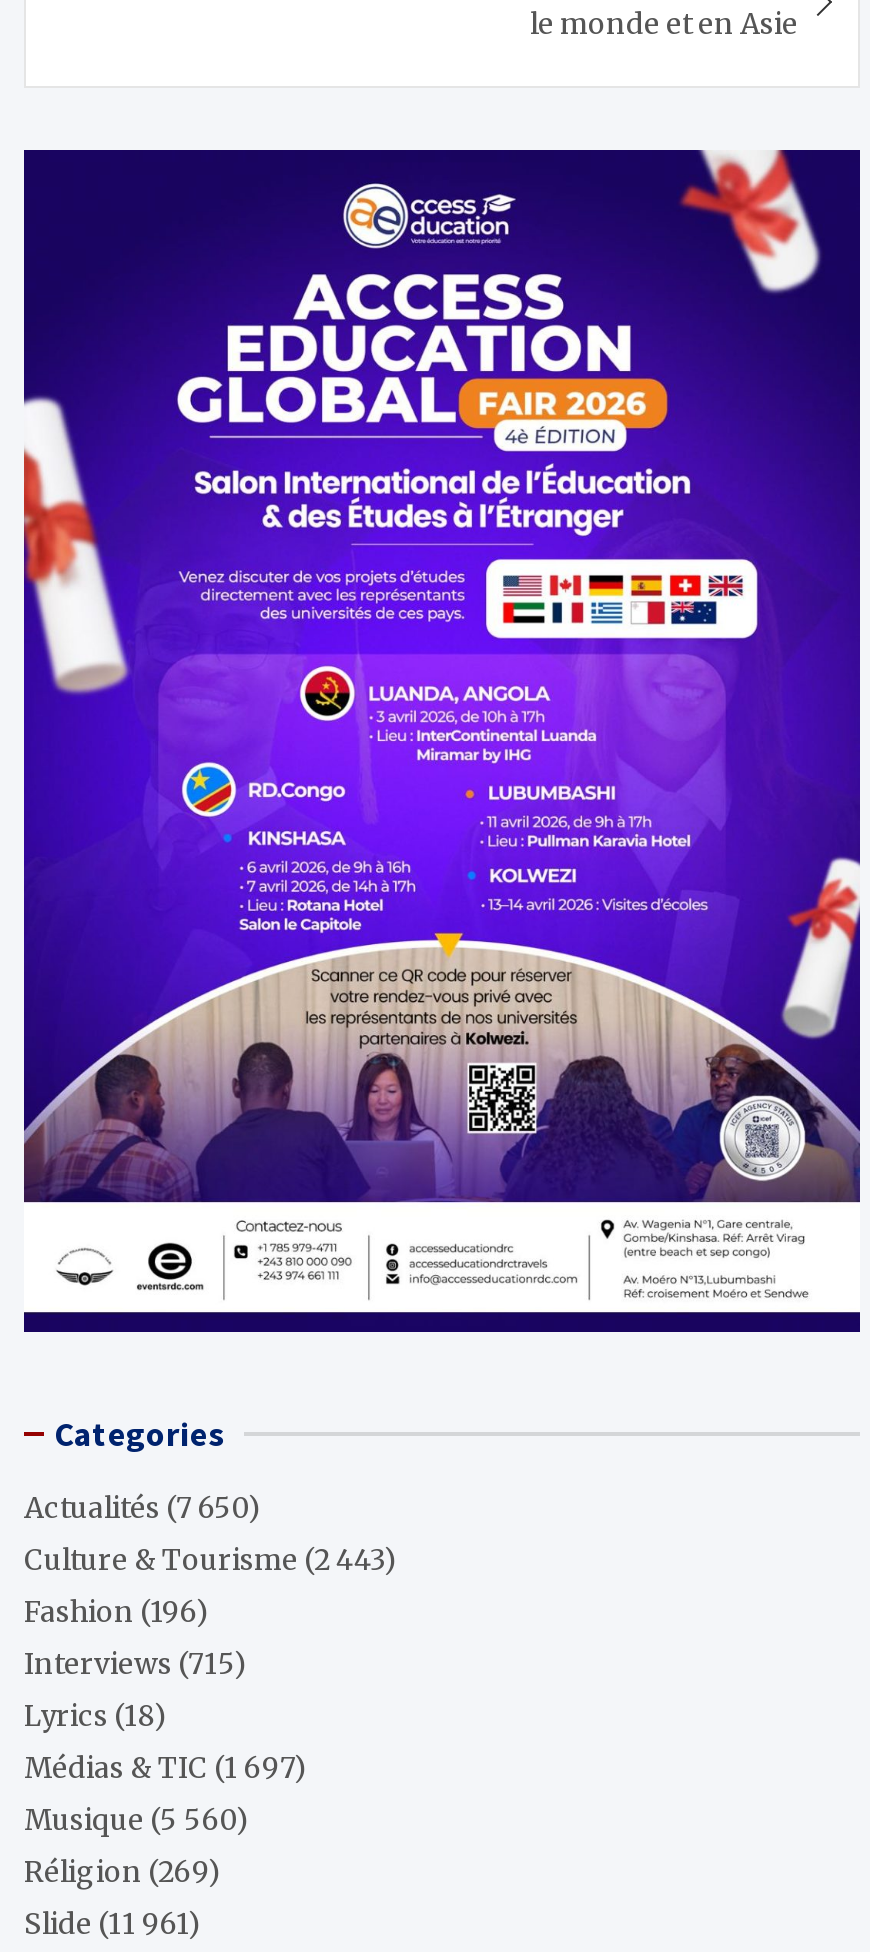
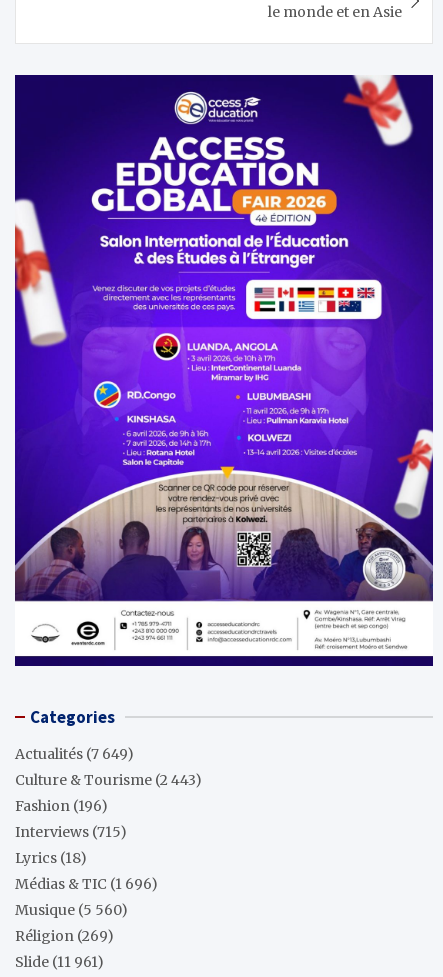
- Actualités (7 650)
+ Actualités (7 649)

- Médias & TIC (1 697)
+ Médias & TIC (1 696)
